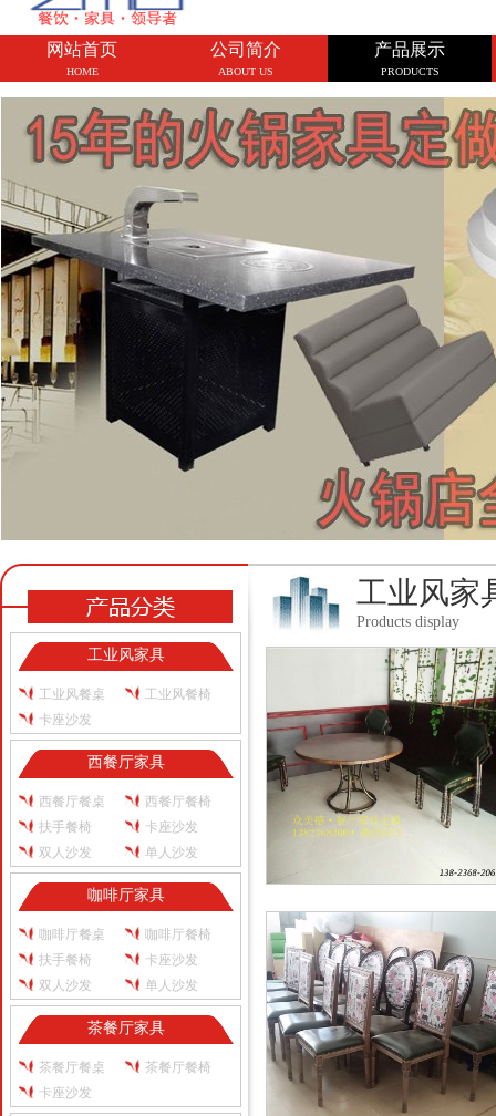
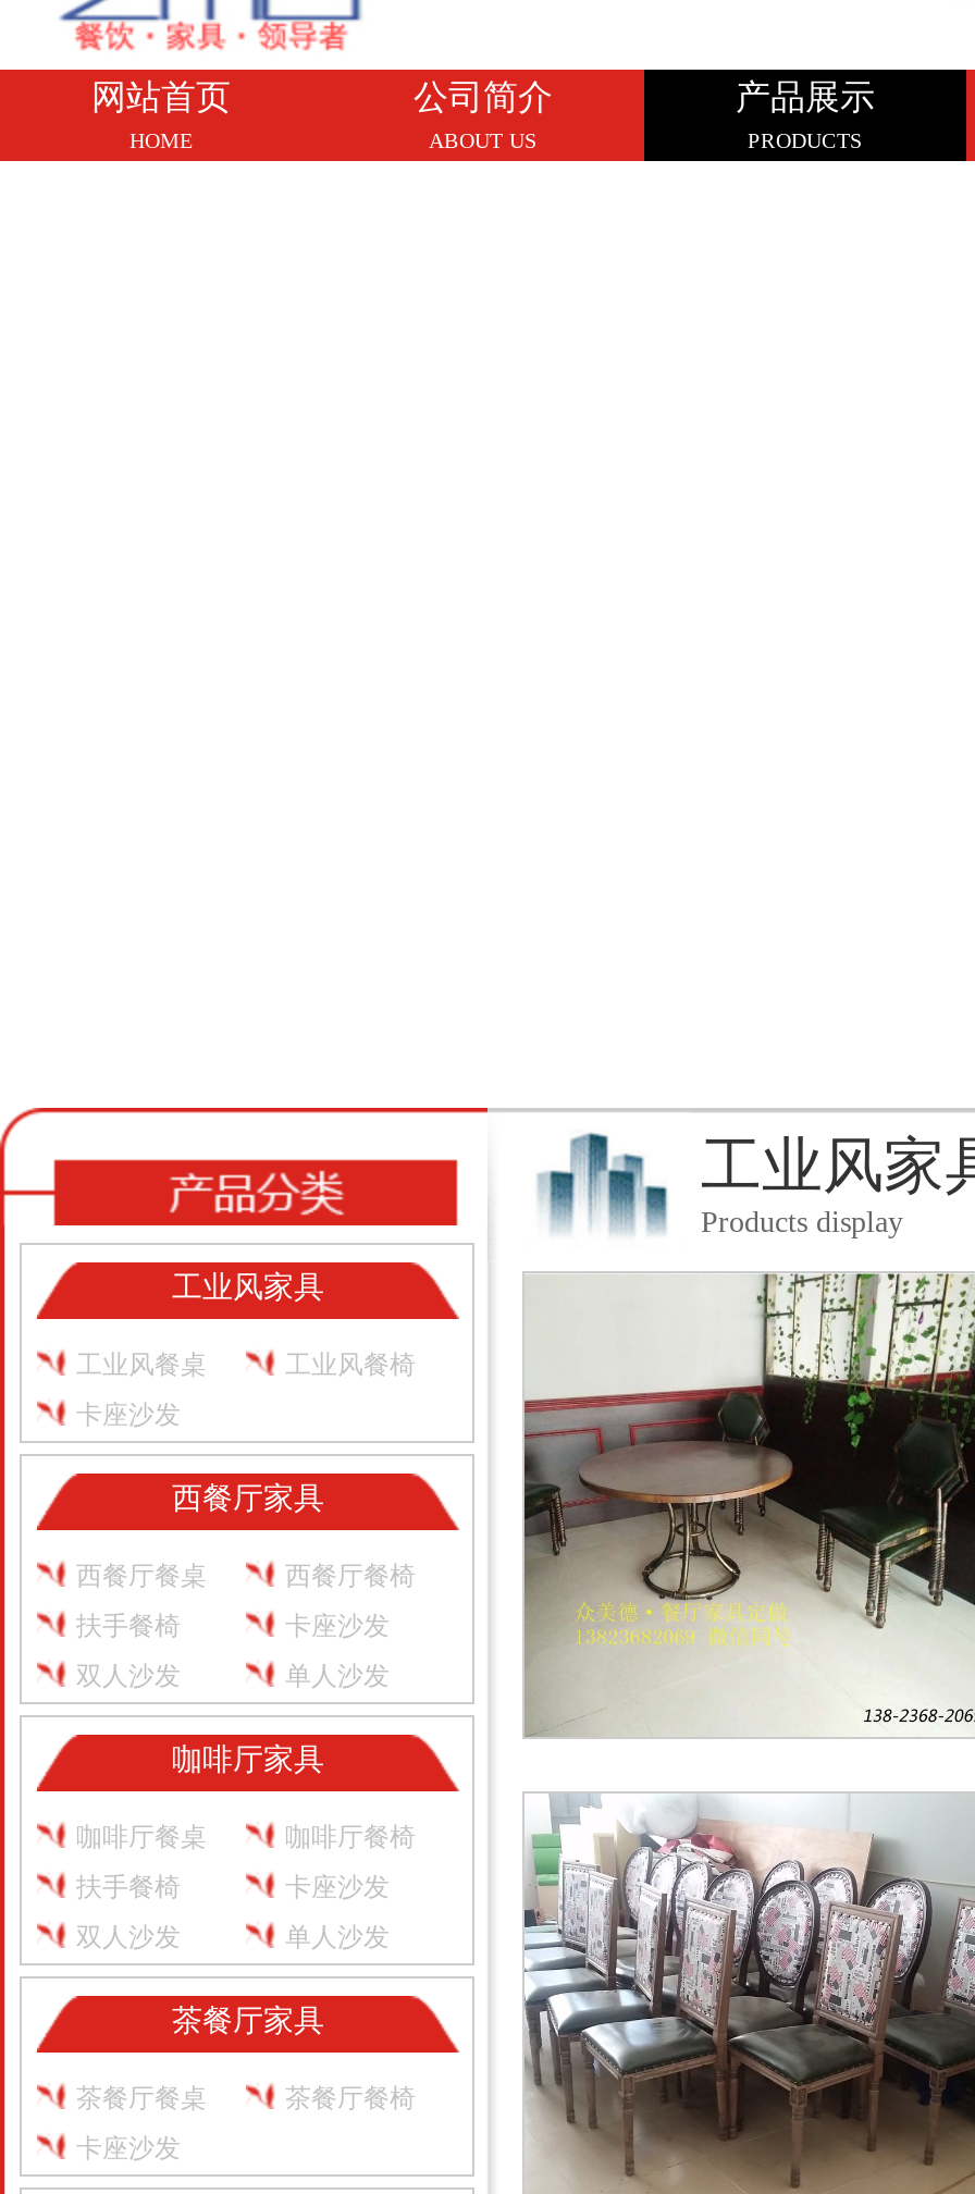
- [image]
